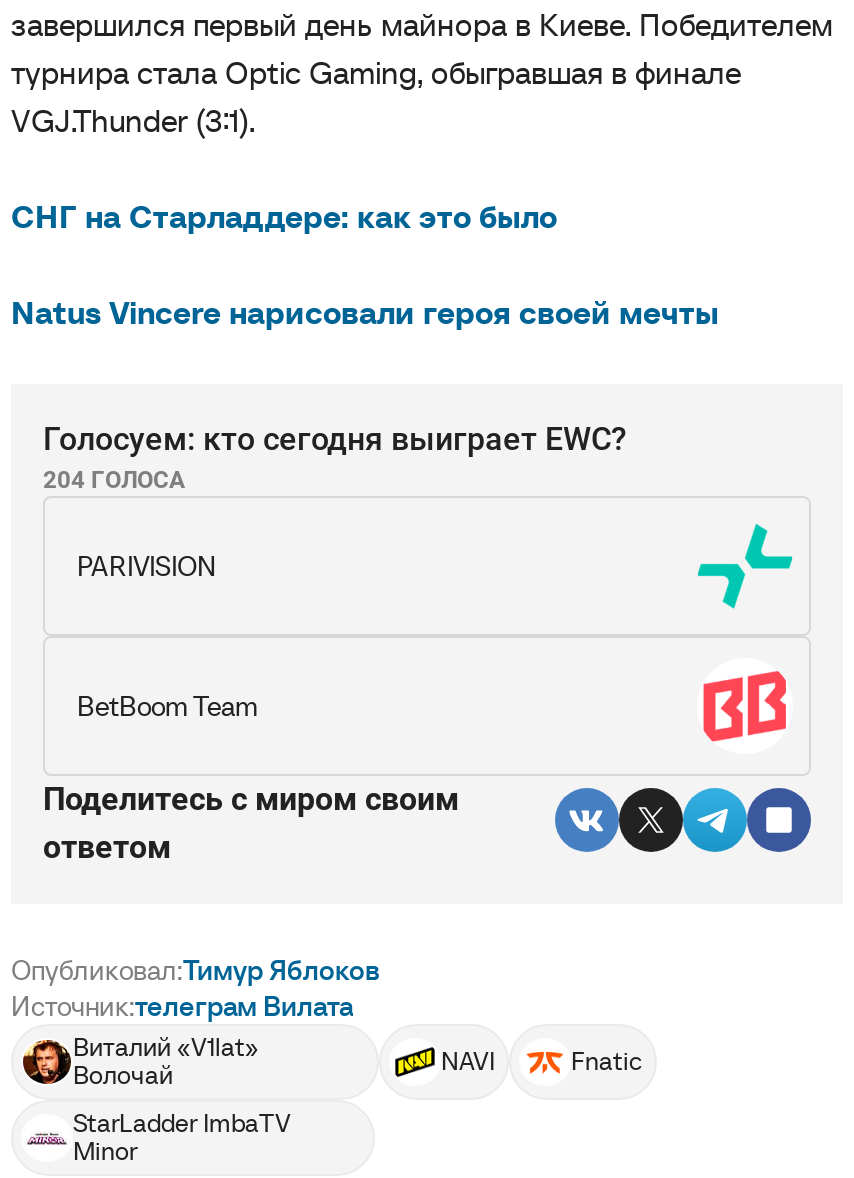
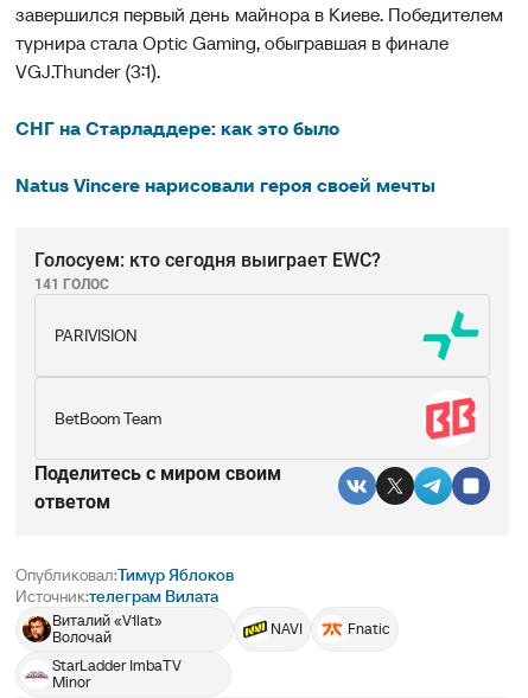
- 204 ГОЛОСА
+ 141 ГОЛОС
